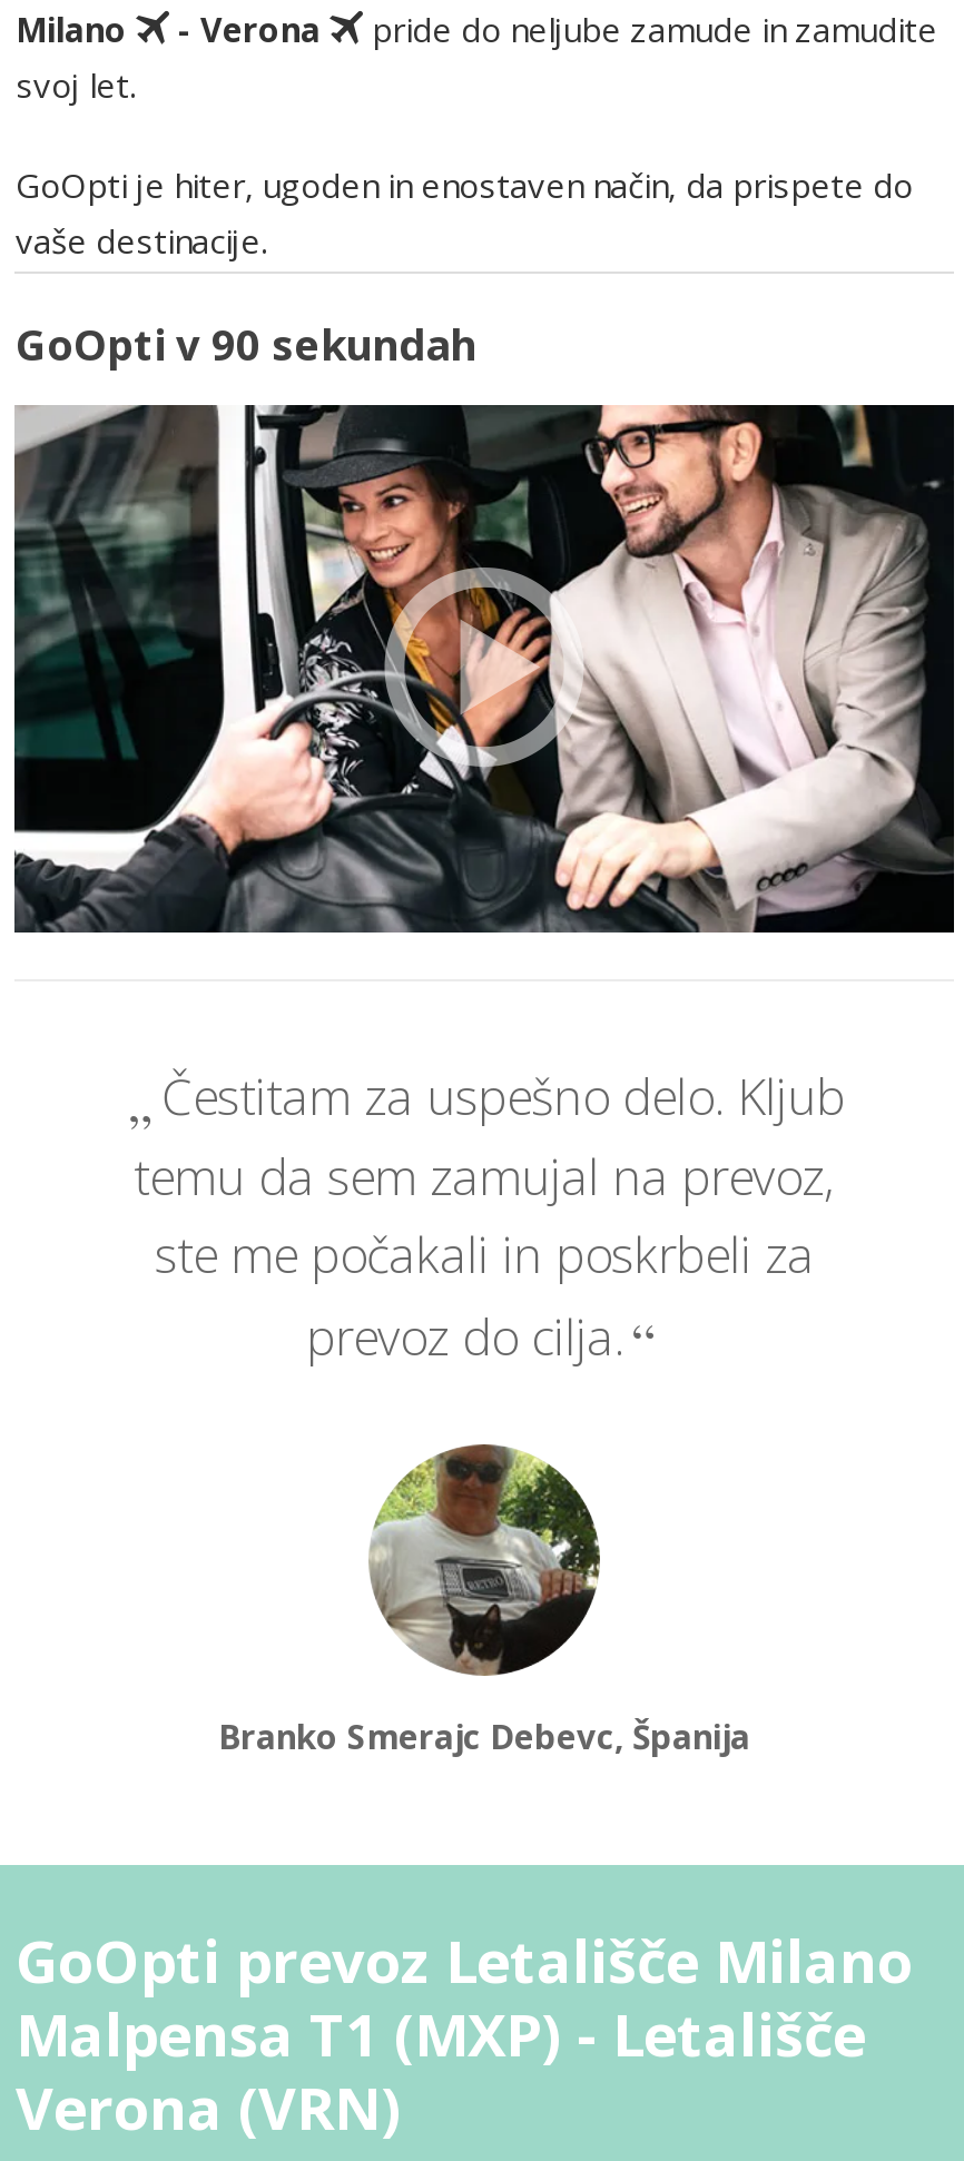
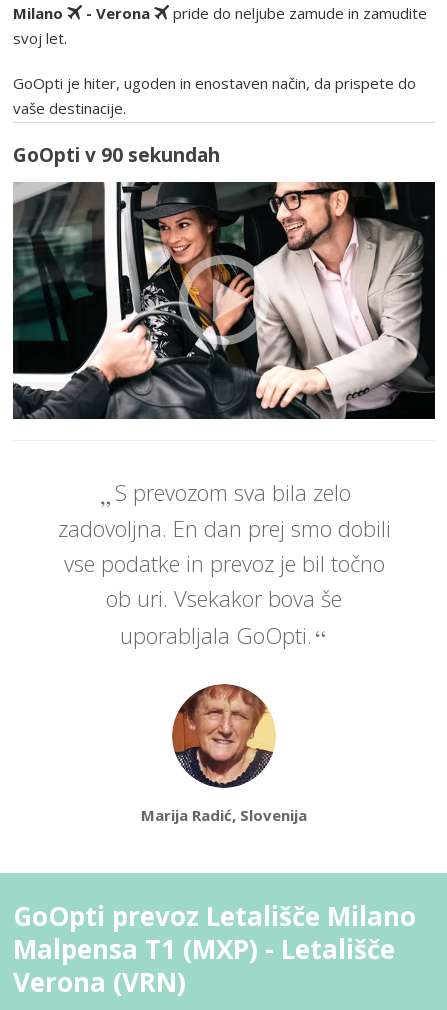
- Čestitam za uspešno delo. Kljub
- temu da sem zamujal na prevoz,
- ste me počakali in poskrbeli za
- prevoz do cilja.
+ S prevozom sva bila zelo
+ zadovoljna. En dan prej smo dobili
+ vse podatke in prevoz je bil točno
+ ob uri. Vsekakor bova še
+ uporabljala GoOpti.

- [image]
+ [image]

- Branko Smerajc Debevc, Španija
+ Marija Radić, Slovenija
